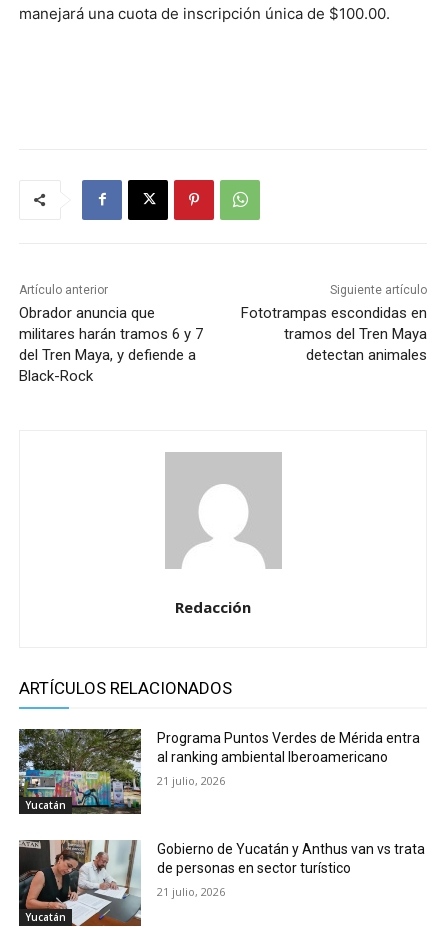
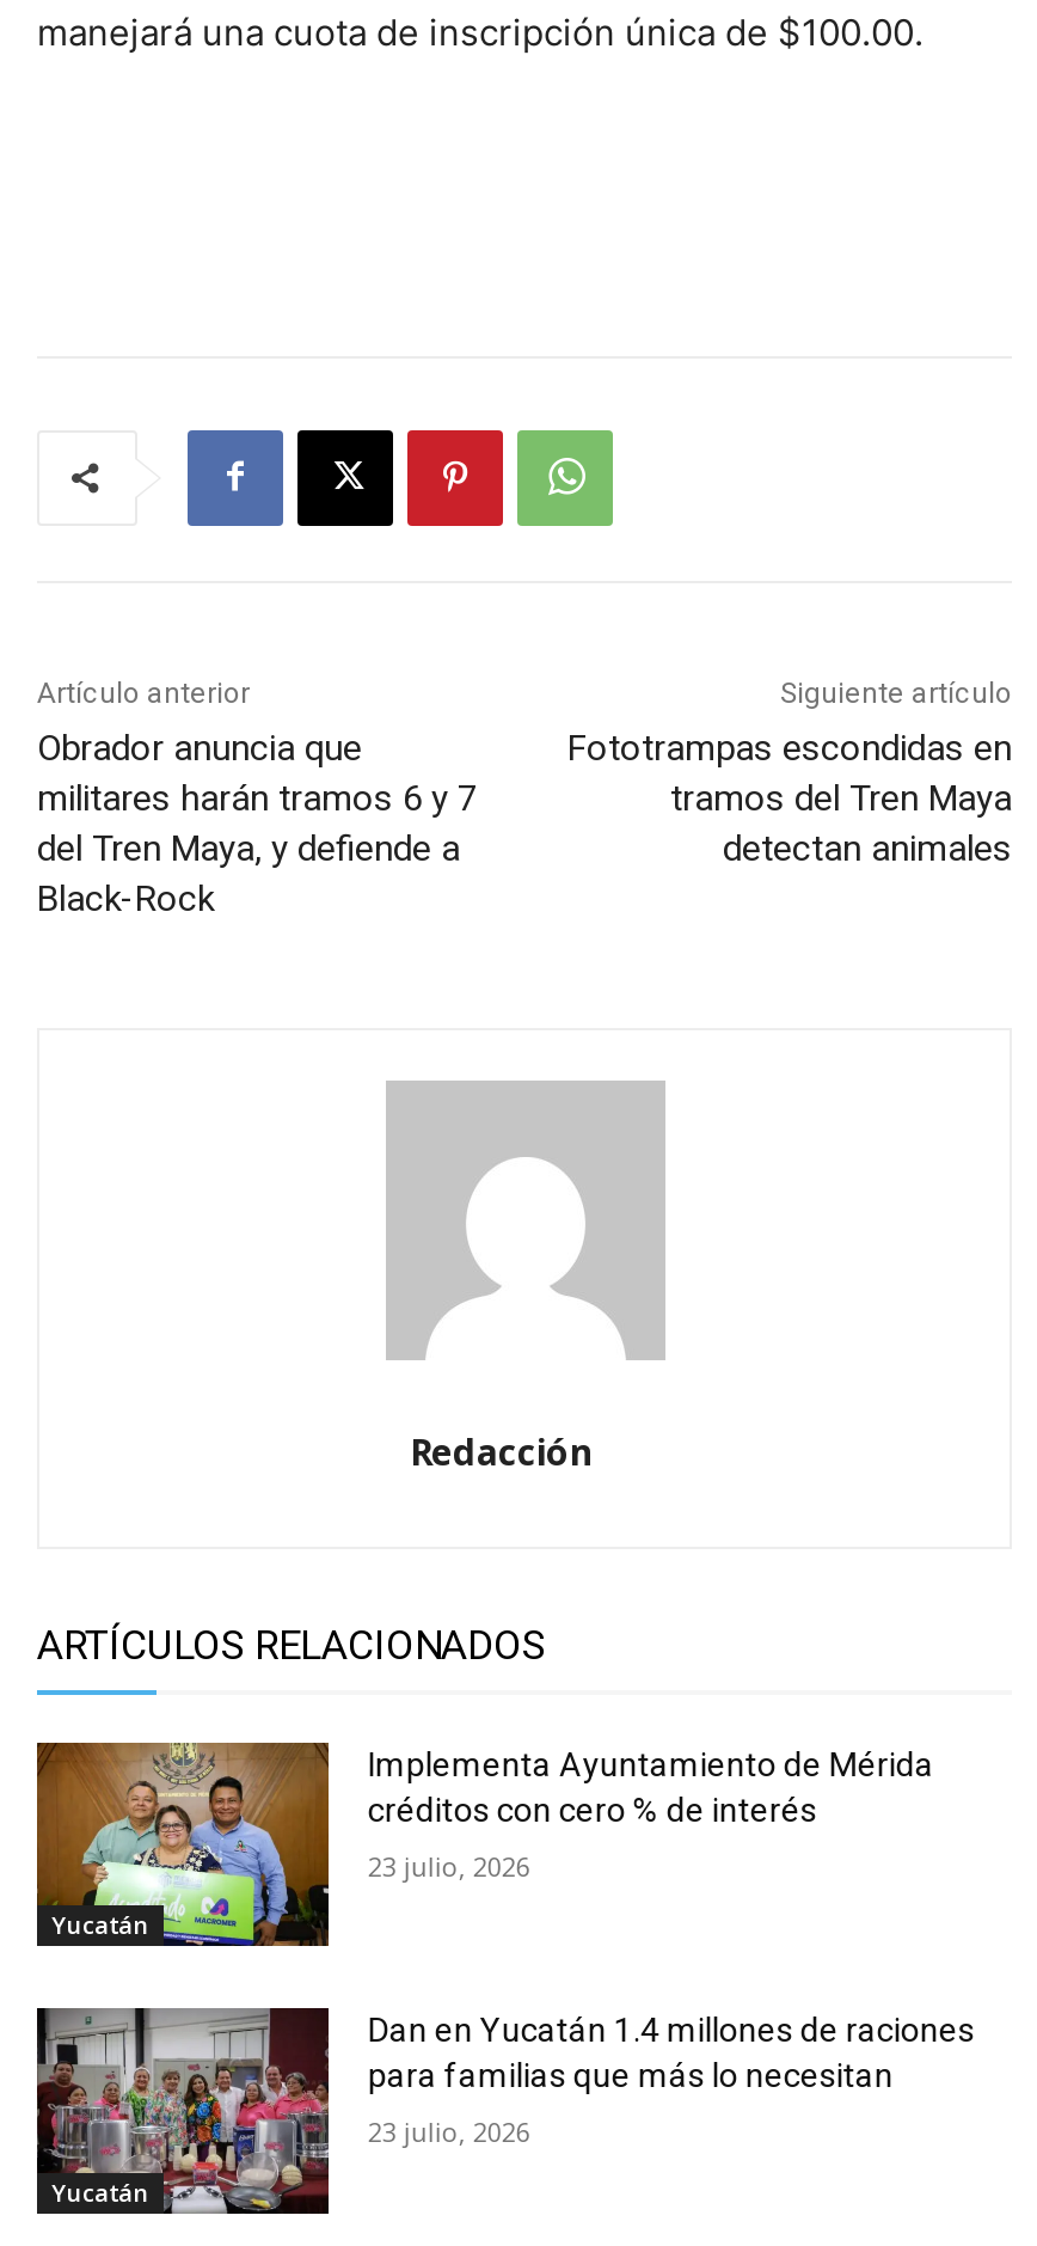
- [image]
- Programa Puntos Verdes de Mérida entra
- al ranking ambiental Iberoamericano
+ [image]
+ Implementa Ayuntamiento de Mérida
+ créditos con cero % de interés

- 21 julio, 2026
+ 23 julio, 2026

- [image]
- Gobierno de Yucatán y Anthus van vs trata
- de personas en sector turístico
+ [image]
+ Dan en Yucatán 1.4 millones de raciones
+ para familias que más lo necesitan

- 21 julio, 2026
+ 23 julio, 2026
